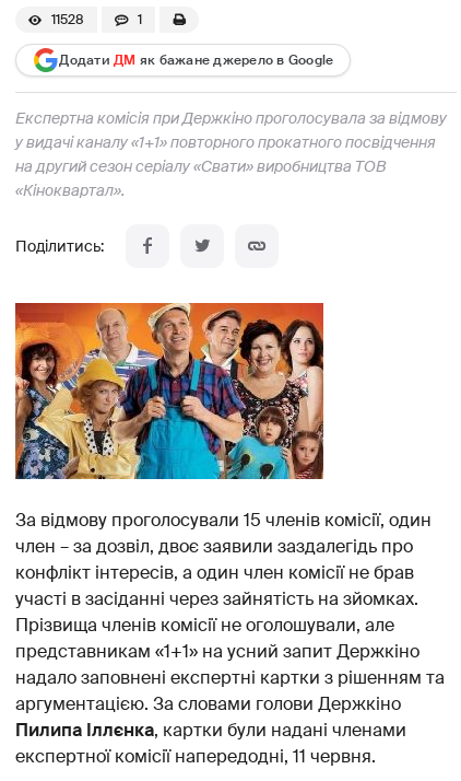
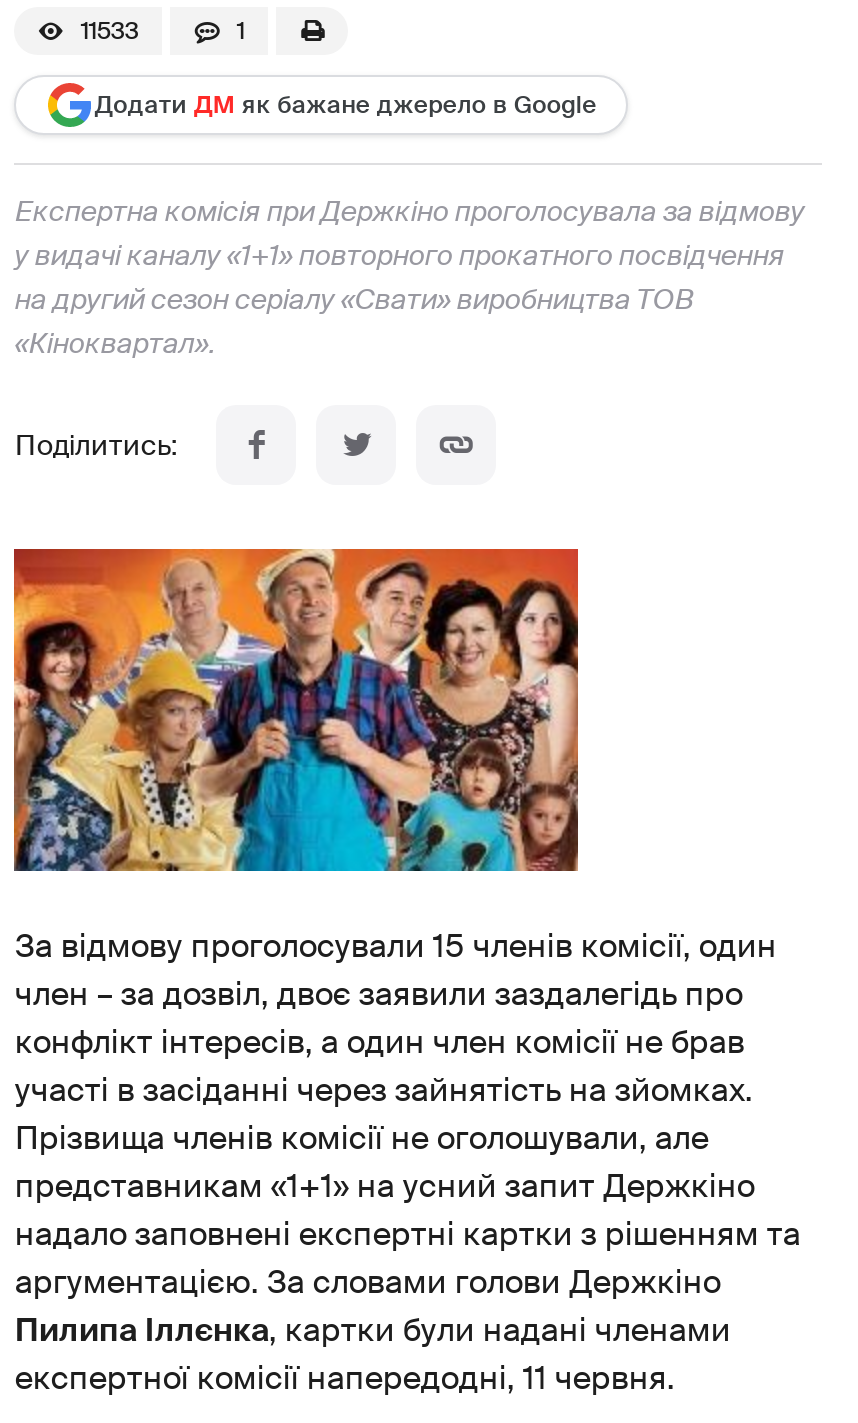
- 11528
+ 11533
